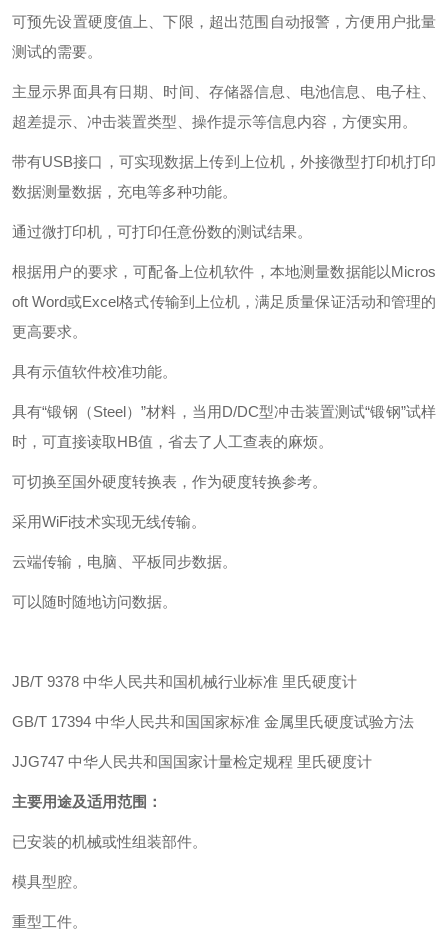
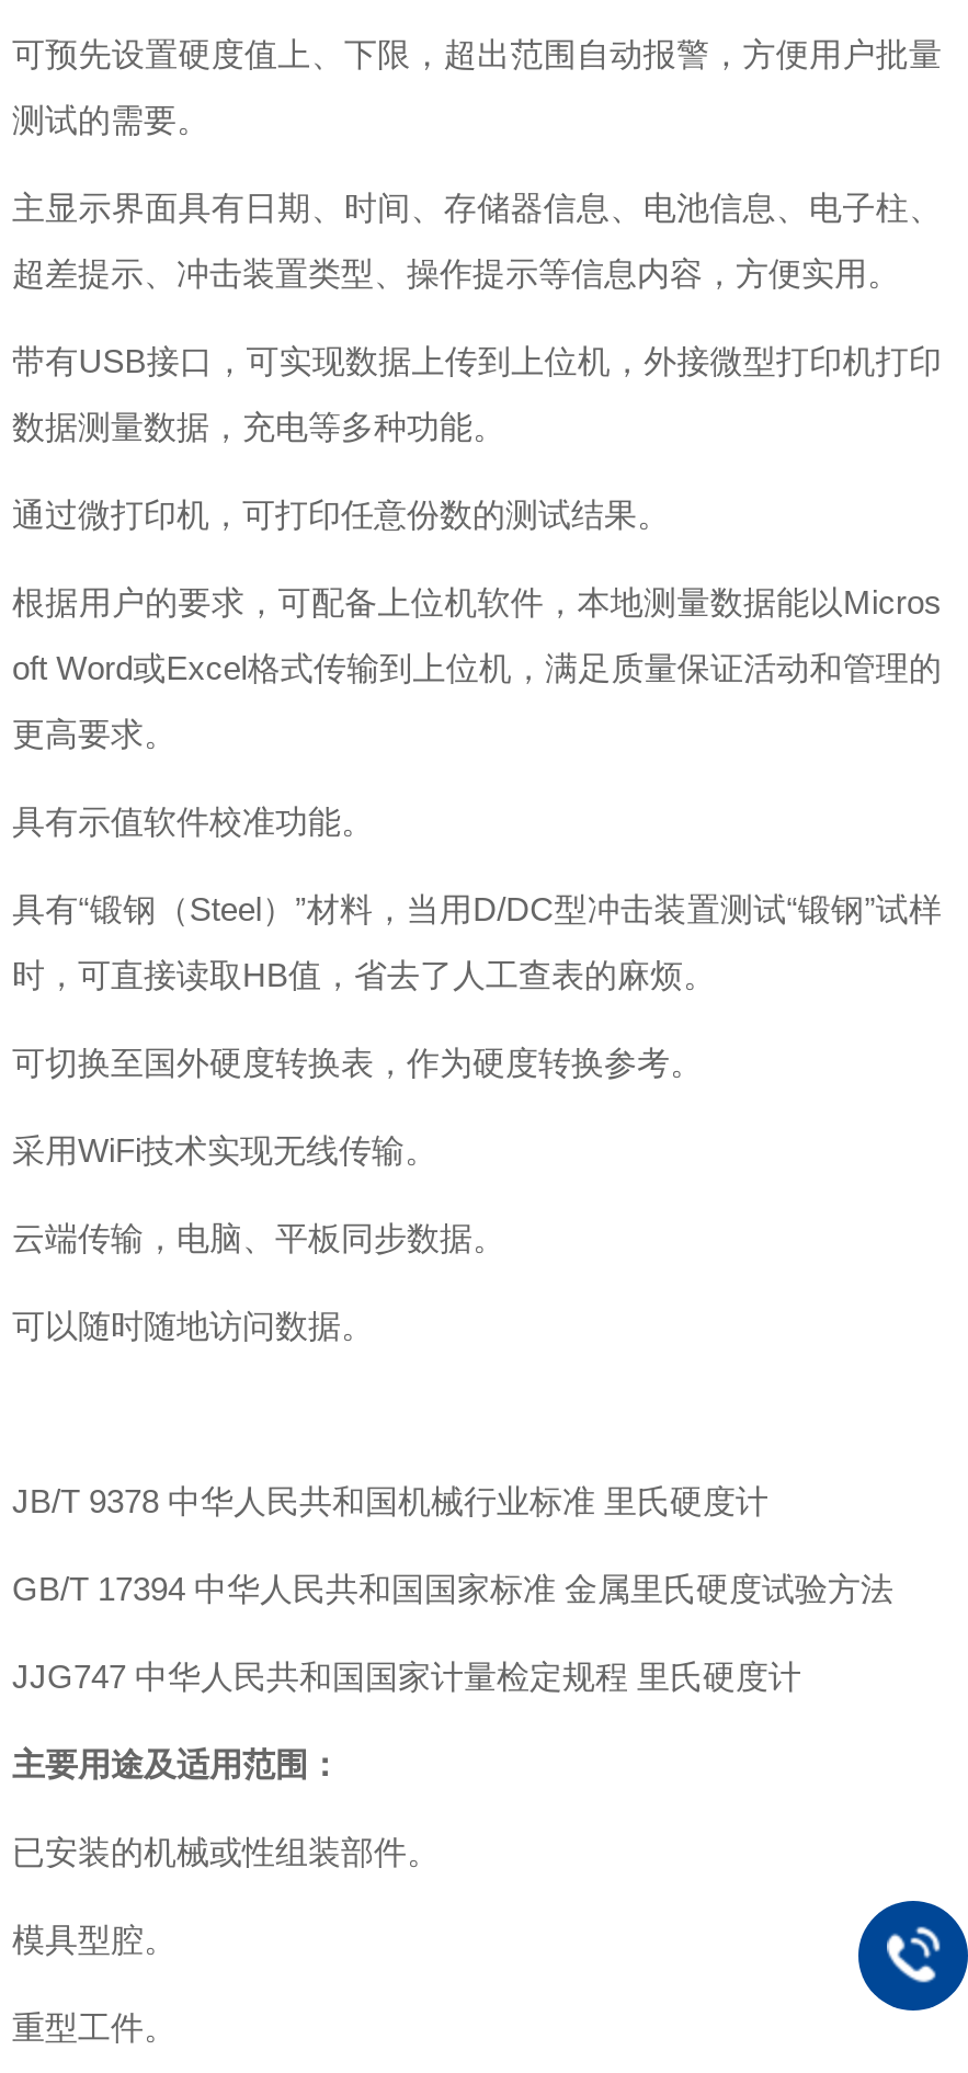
+ [image]
